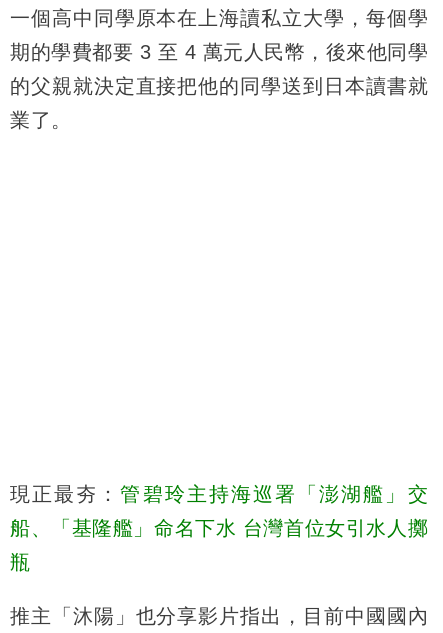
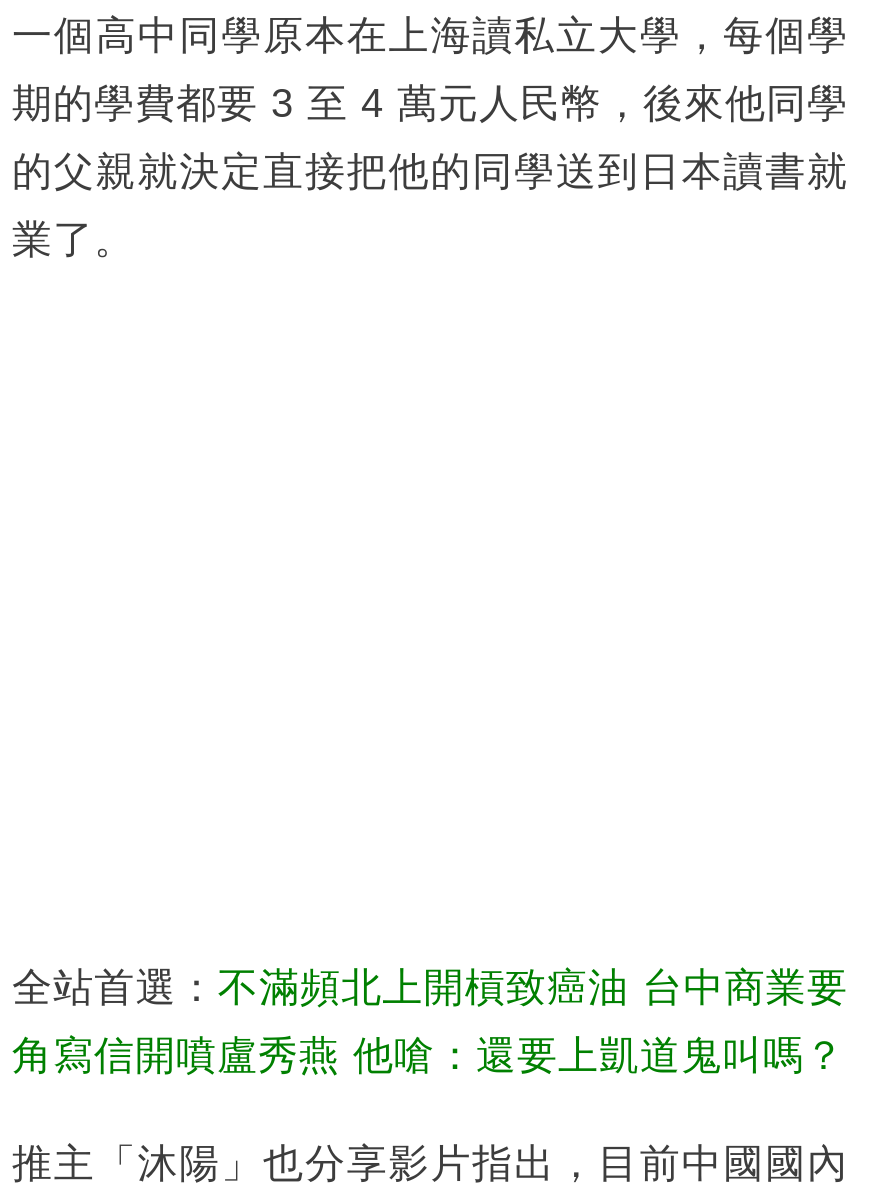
- 現正最夯：管碧玲主持海巡署「澎湖艦」交
- 船、「基隆艦」命名下水 台灣首位女引水人擲
- 瓶
+ 全站首選：不滿頻北上開槓致癌油 台中商業要
+ 角寫信開噴盧秀燕 他嗆：還要上凱道鬼叫嗎？
